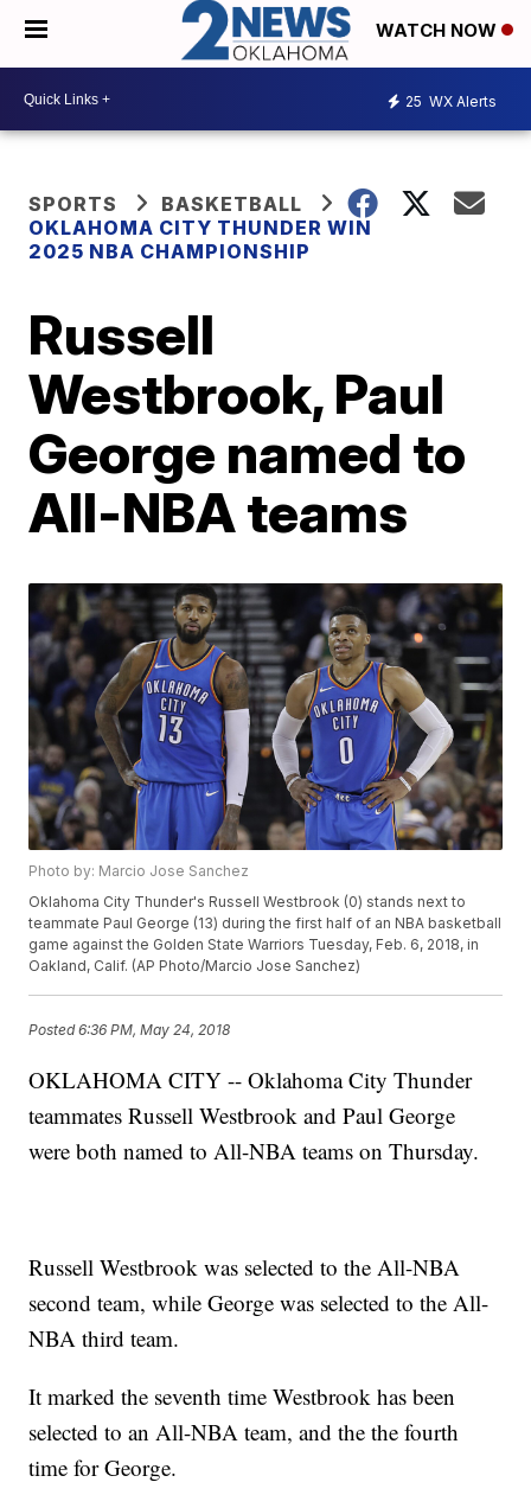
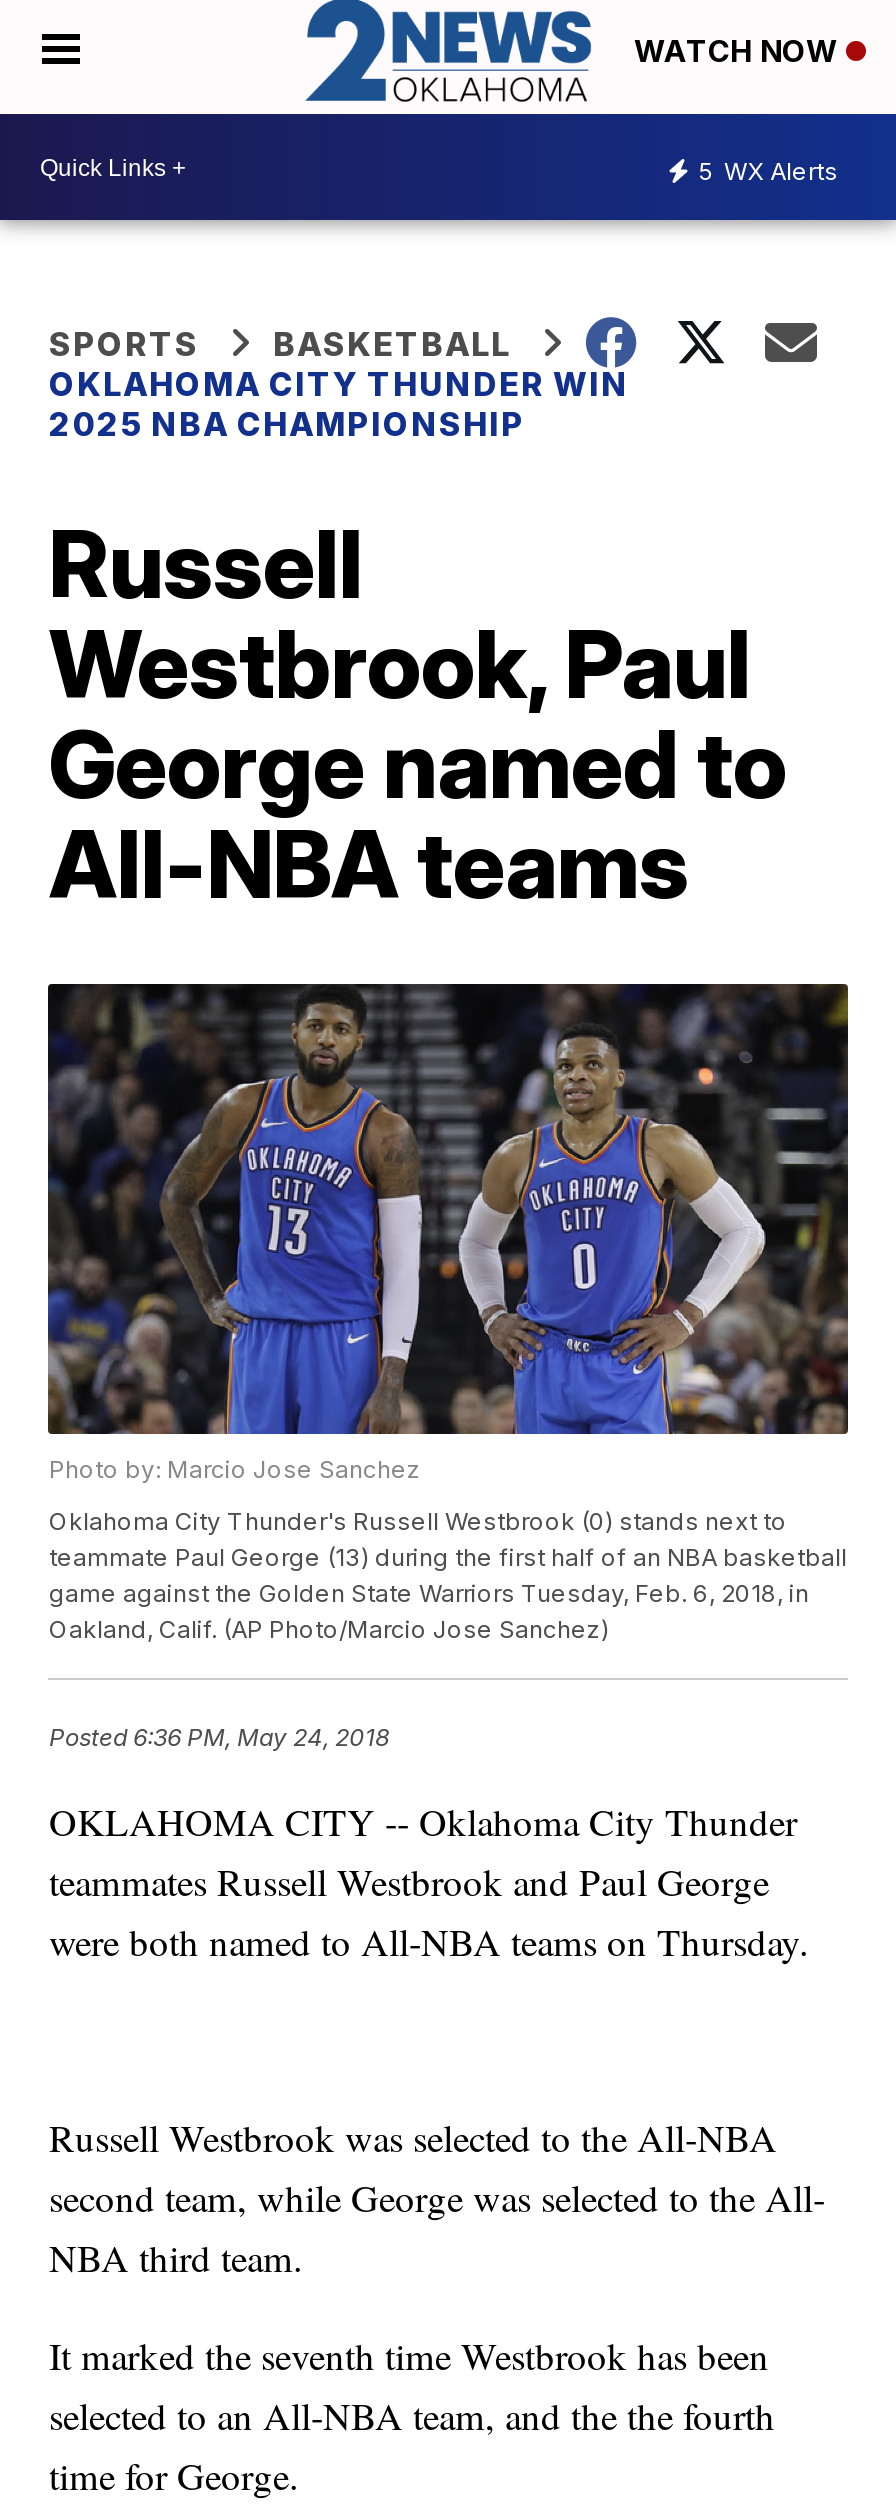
- 25 WX Alerts
+ 5 WX Alerts
